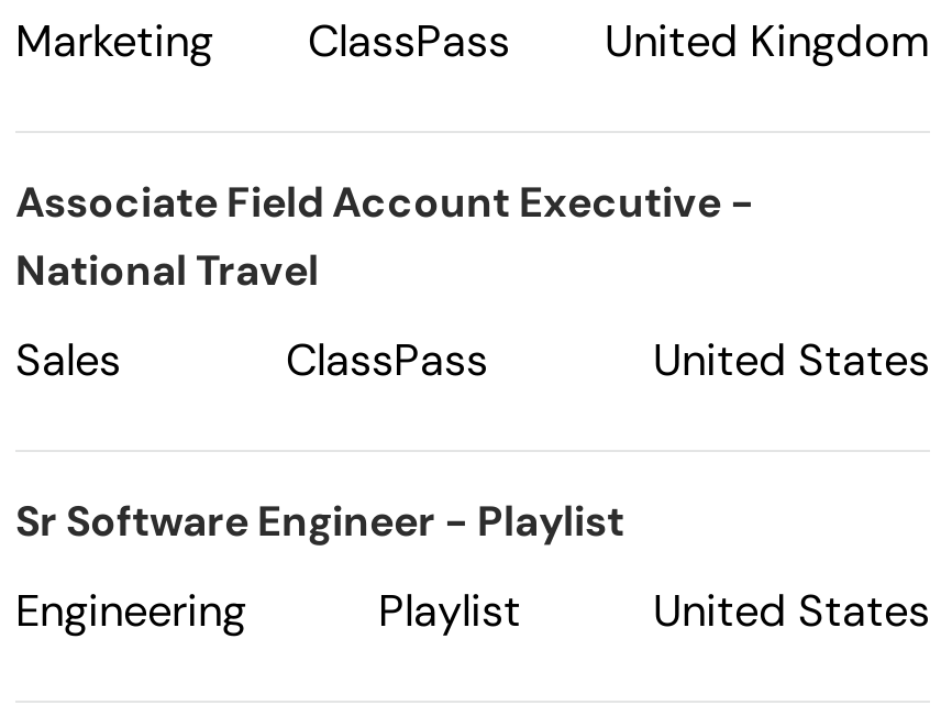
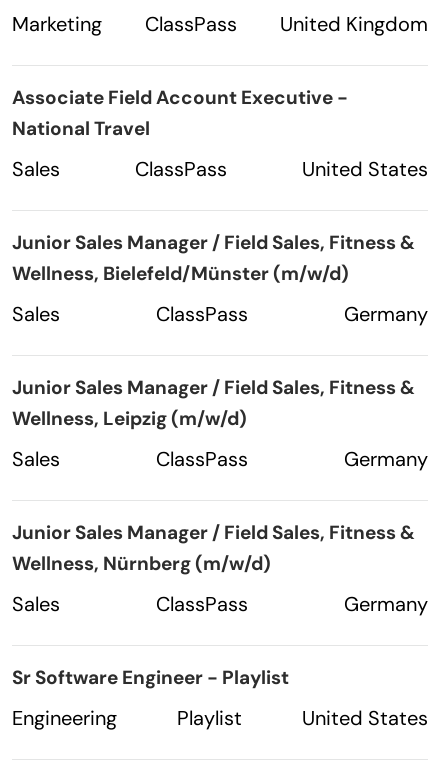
+ Junior Sales Manager / Field Sales, Fitness &
+ Wellness, Bielefeld/Münster (m/w/d)
+ Sales
+ ClassPass
+ Germany
+ Junior Sales Manager / Field Sales, Fitness &
+ Wellness, Leipzig (m/w/d)
+ Sales
+ ClassPass
+ Germany
+ Junior Sales Manager / Field Sales, Fitness &
+ Wellness, Nürnberg (m/w/d)
+ Sales
+ ClassPass
+ Germany
